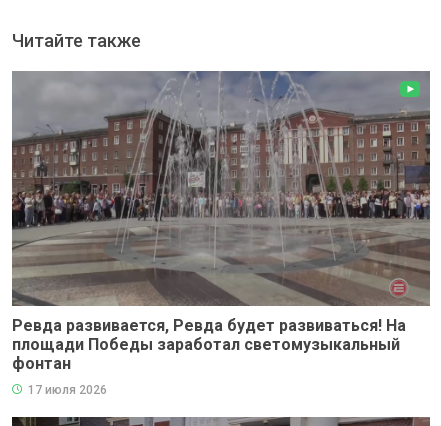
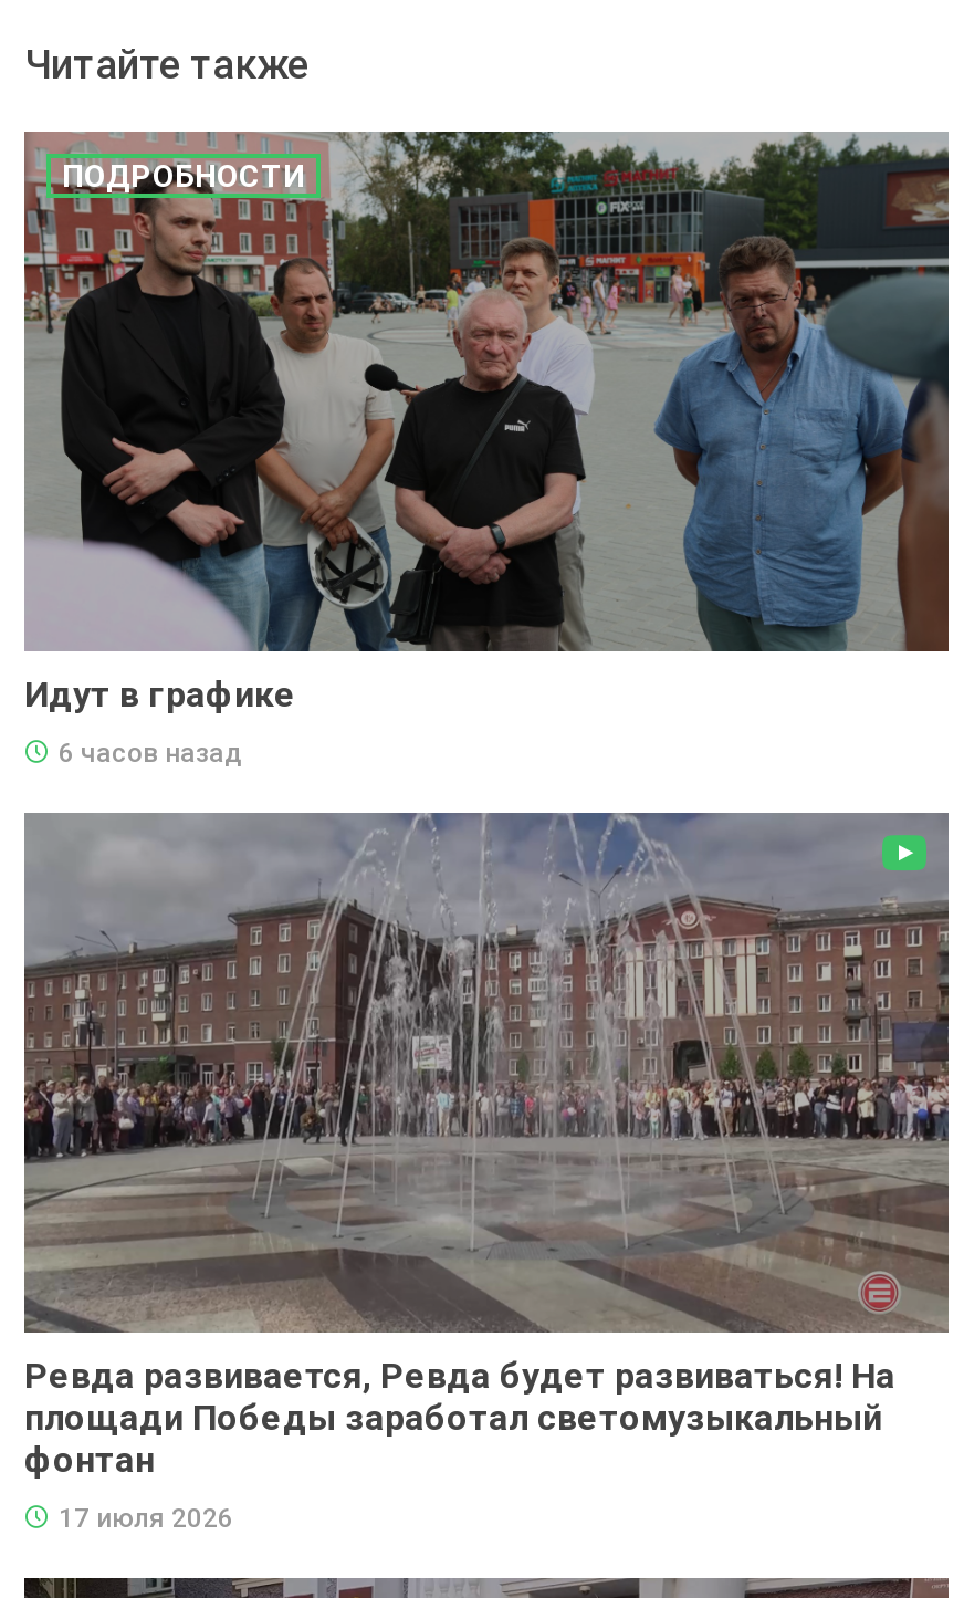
+ [image]
+ ПОДРОБНОСТИ

+ Идут в графике
+ 6 часов назад
